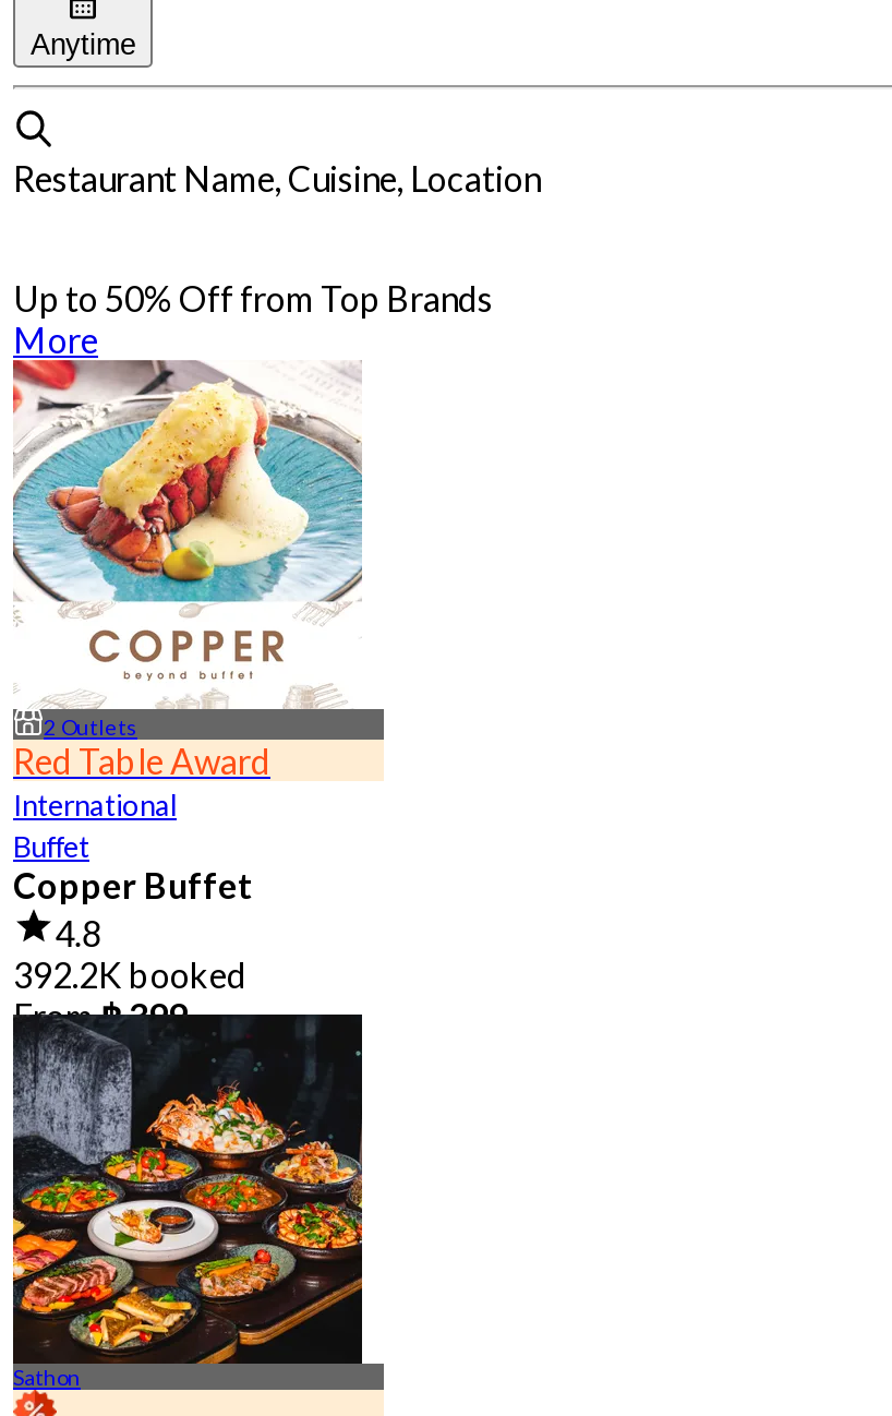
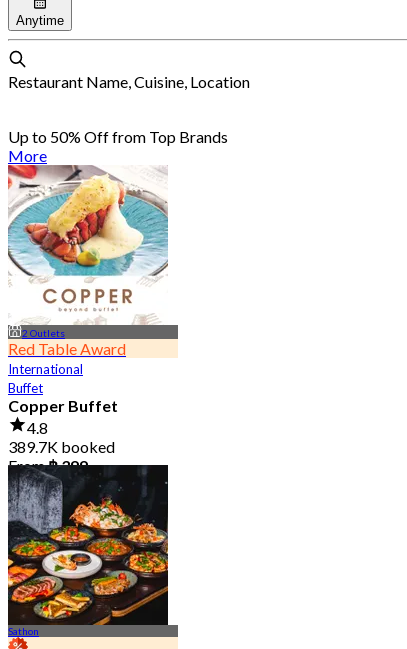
- 392.2K booked
+ 389.7K booked
